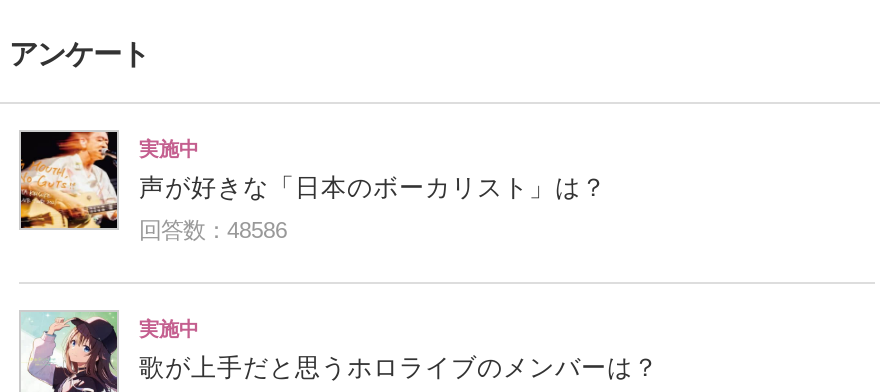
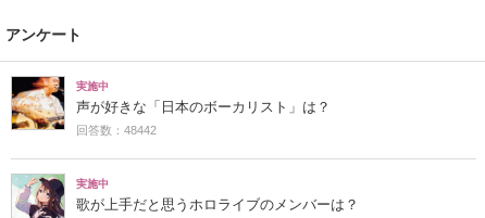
- 回答数：48586
+ 回答数：48442
